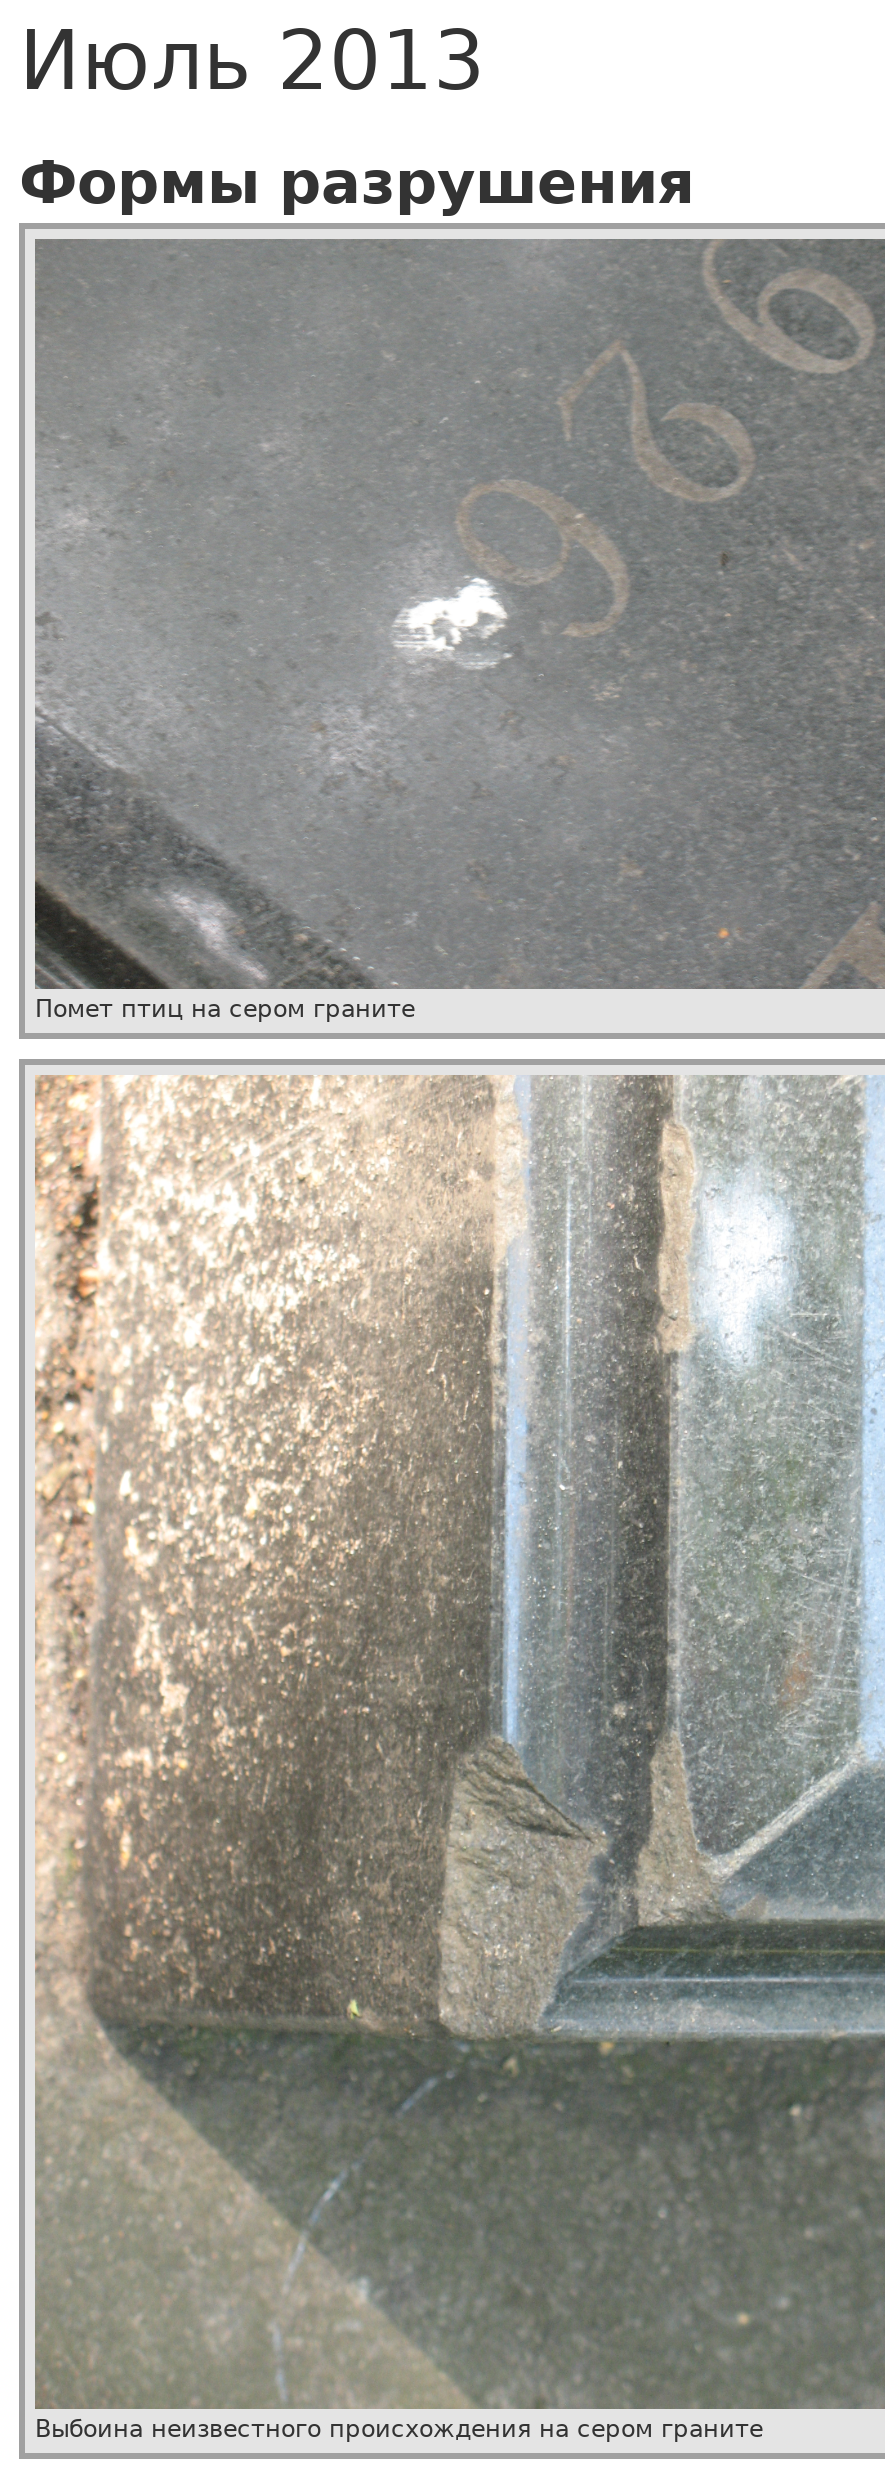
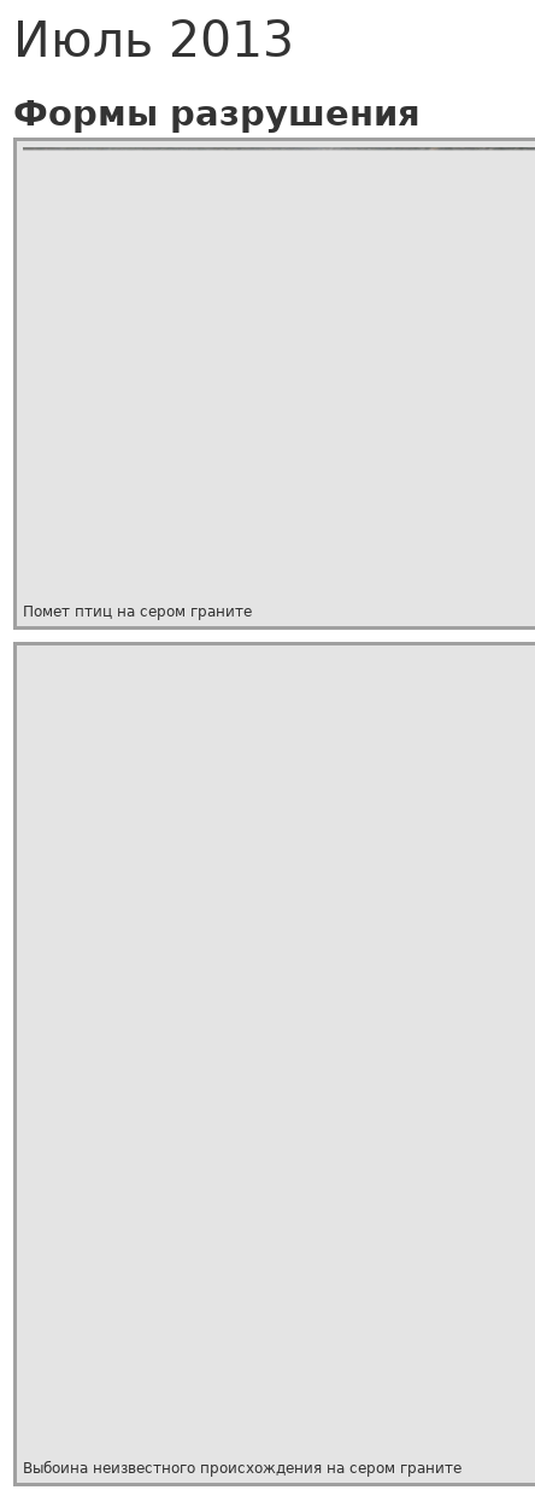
- [image]

- [image]
